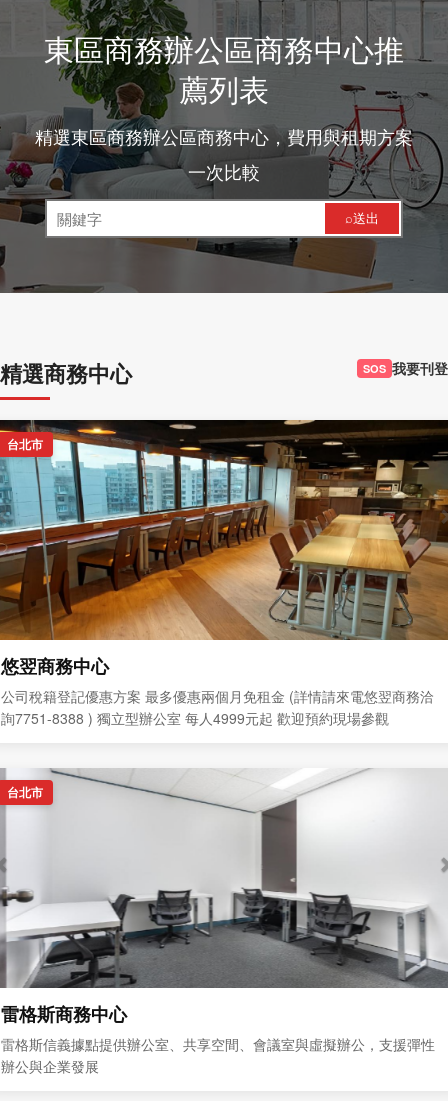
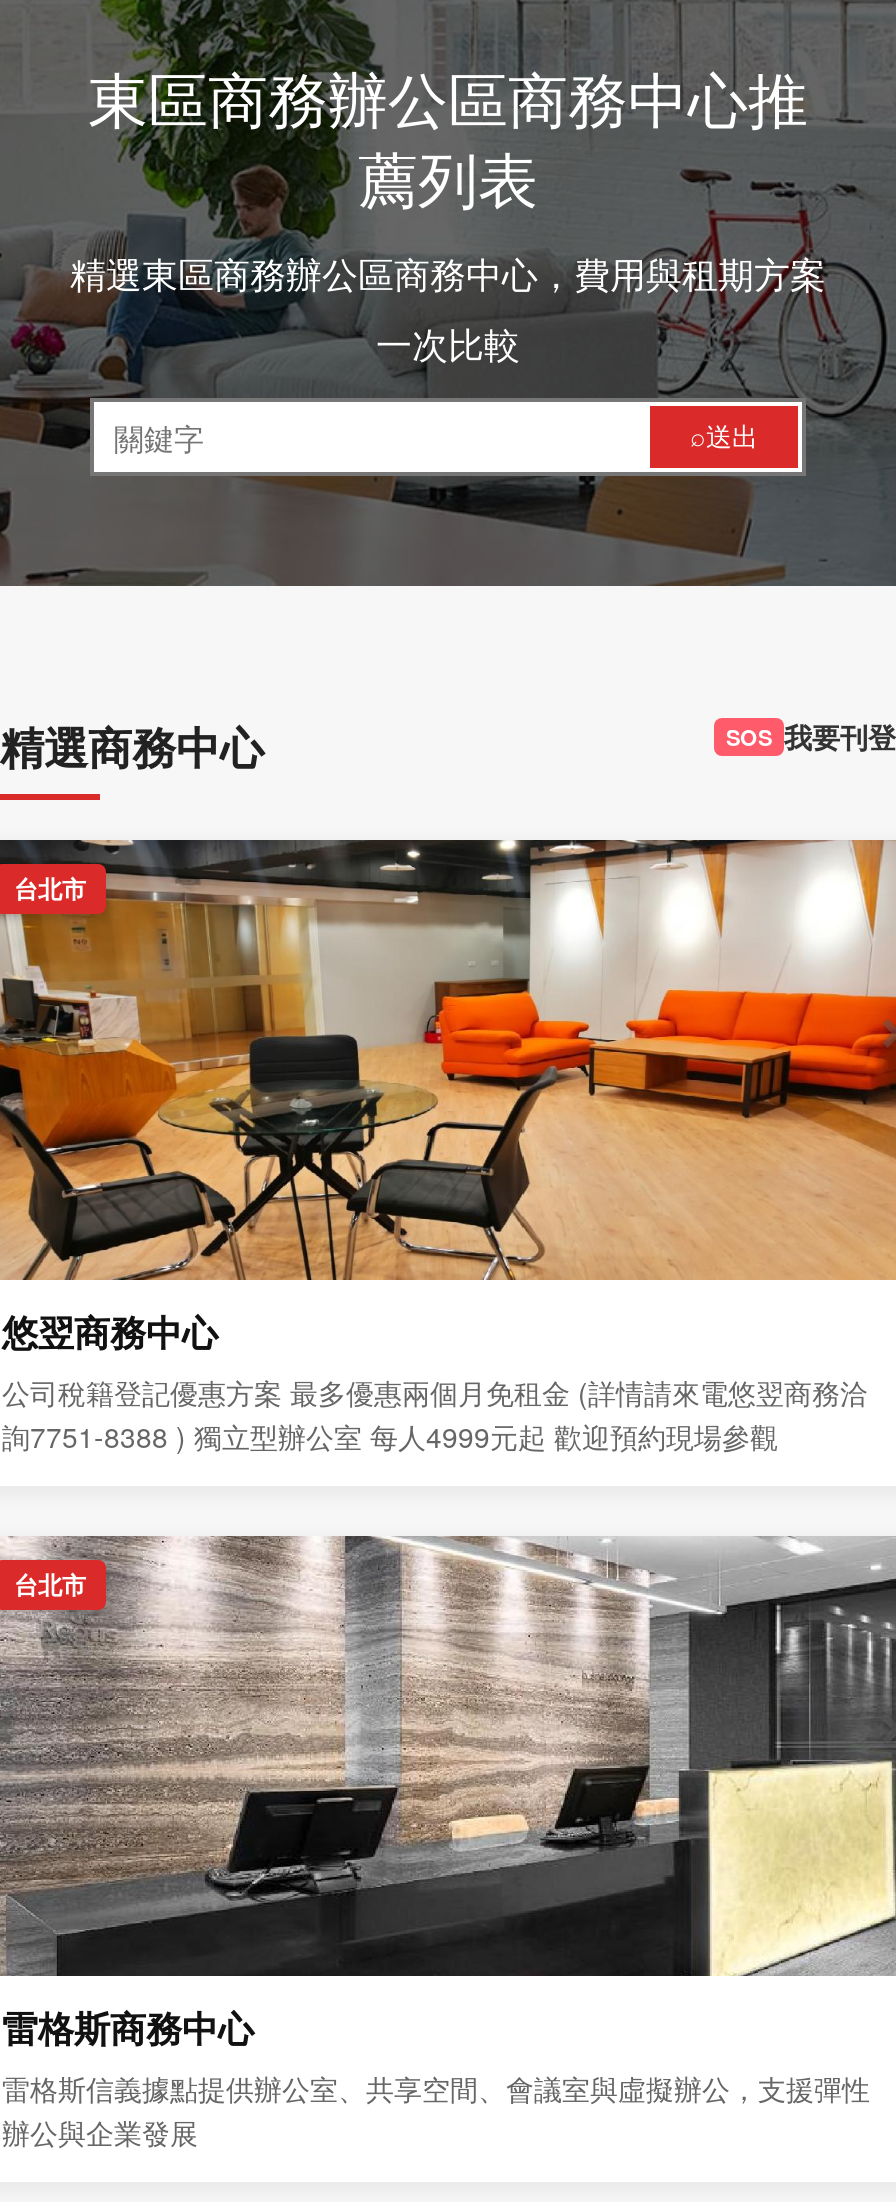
- [image]
+ [image]

- [image]
+ [image]
